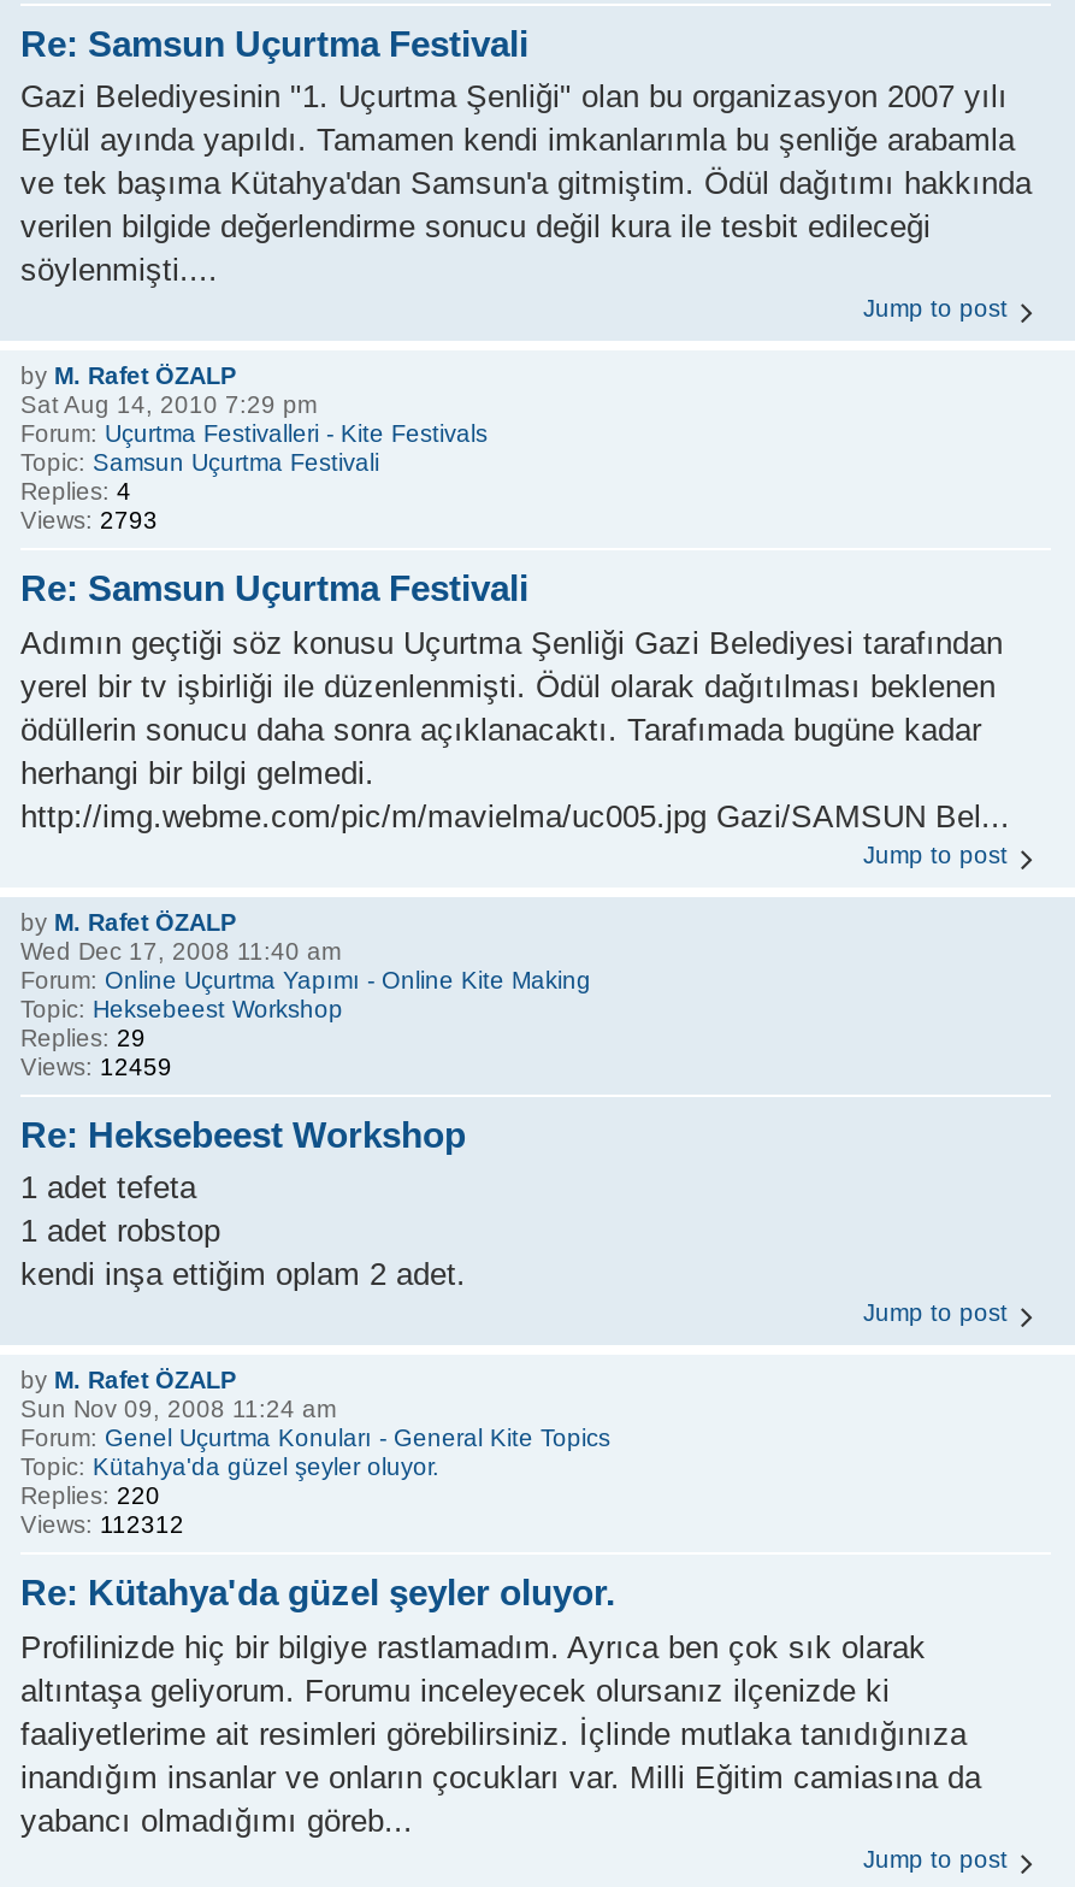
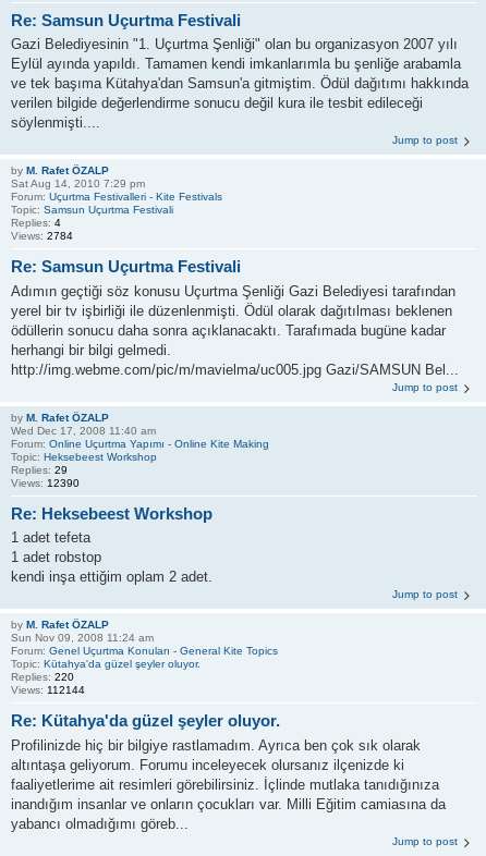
- Views: 2793
+ Views: 2784

- Views: 12459
+ Views: 12390

- Views: 112312
+ Views: 112144
